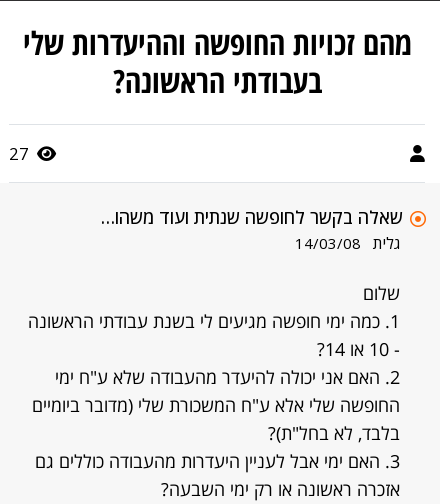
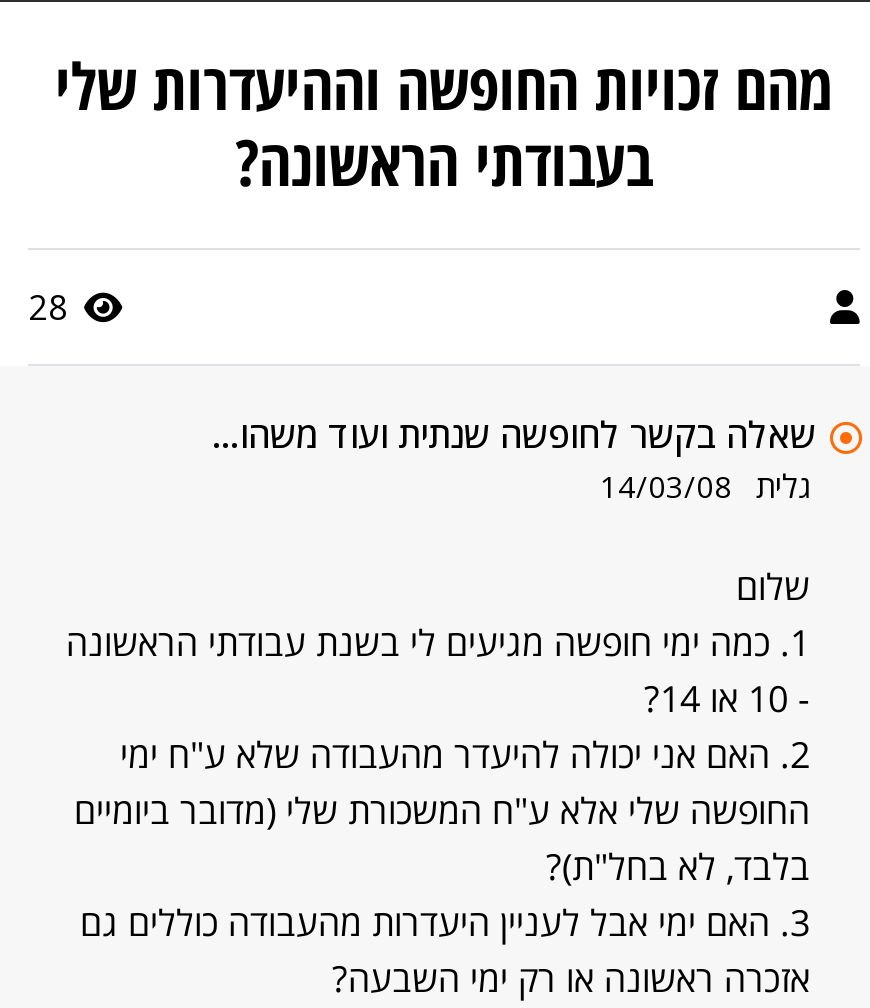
- 27
+ 28
